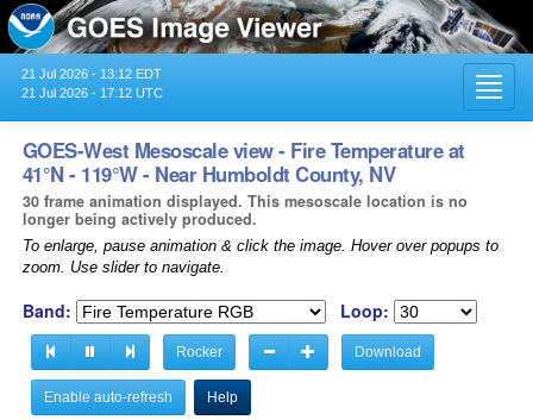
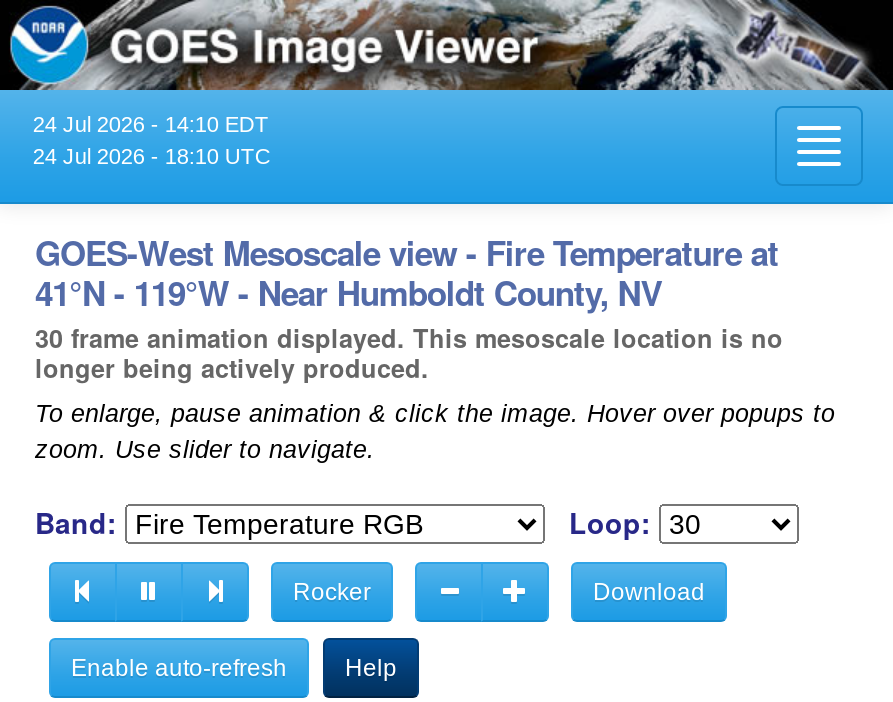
- 21 Jul 2026 - 13:12 EDT
+ 24 Jul 2026 - 14:10 EDT

- 21 Jul 2026 - 17:12 UTC
+ 24 Jul 2026 - 18:10 UTC
